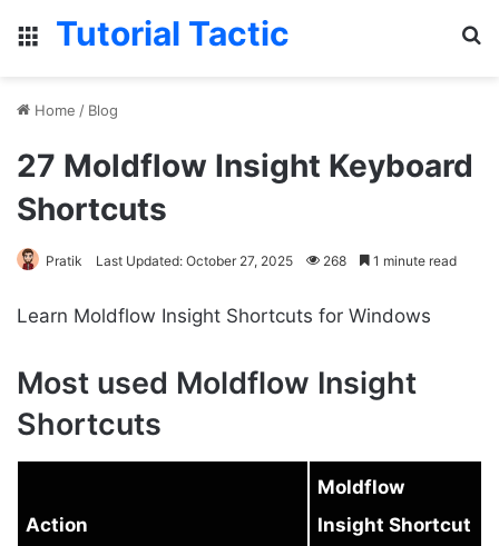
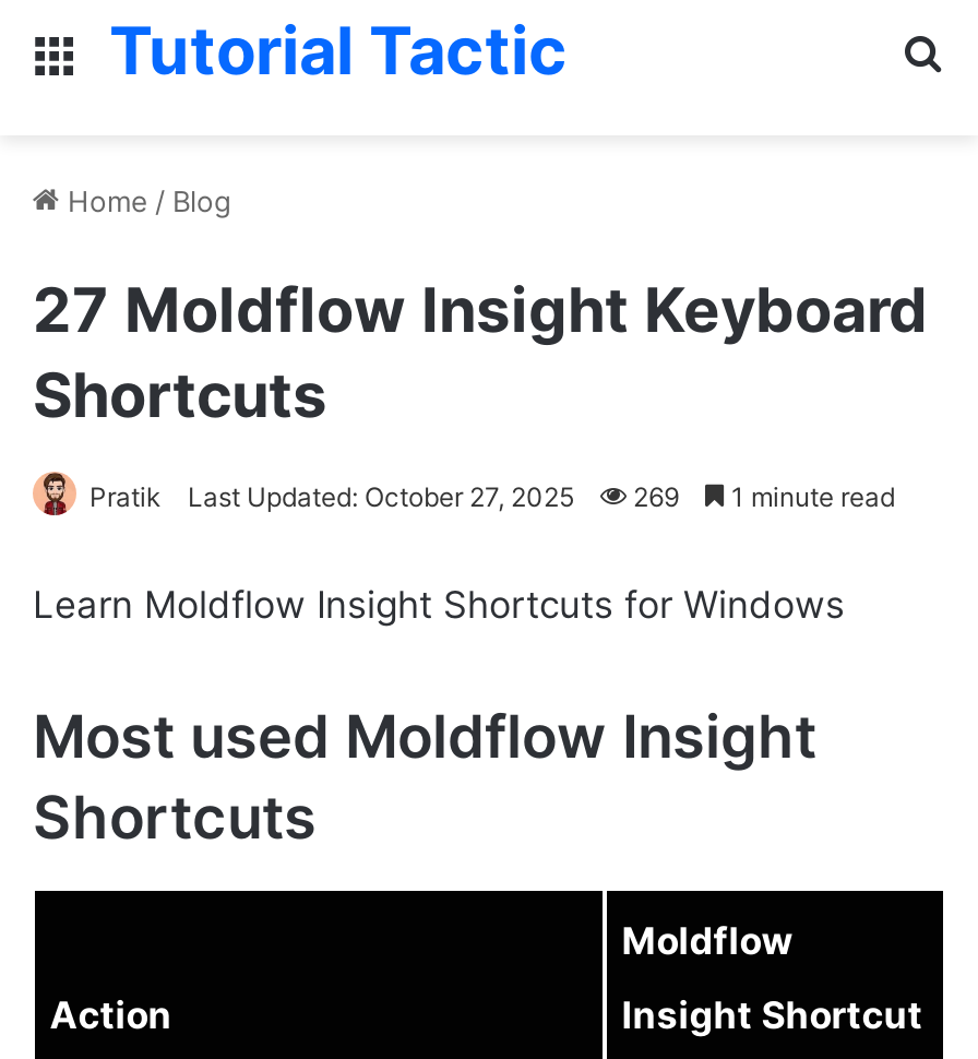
- Pratik Last Updated: October 27, 2025 268 1 minute read
+ Pratik Last Updated: October 27, 2025 269 1 minute read
